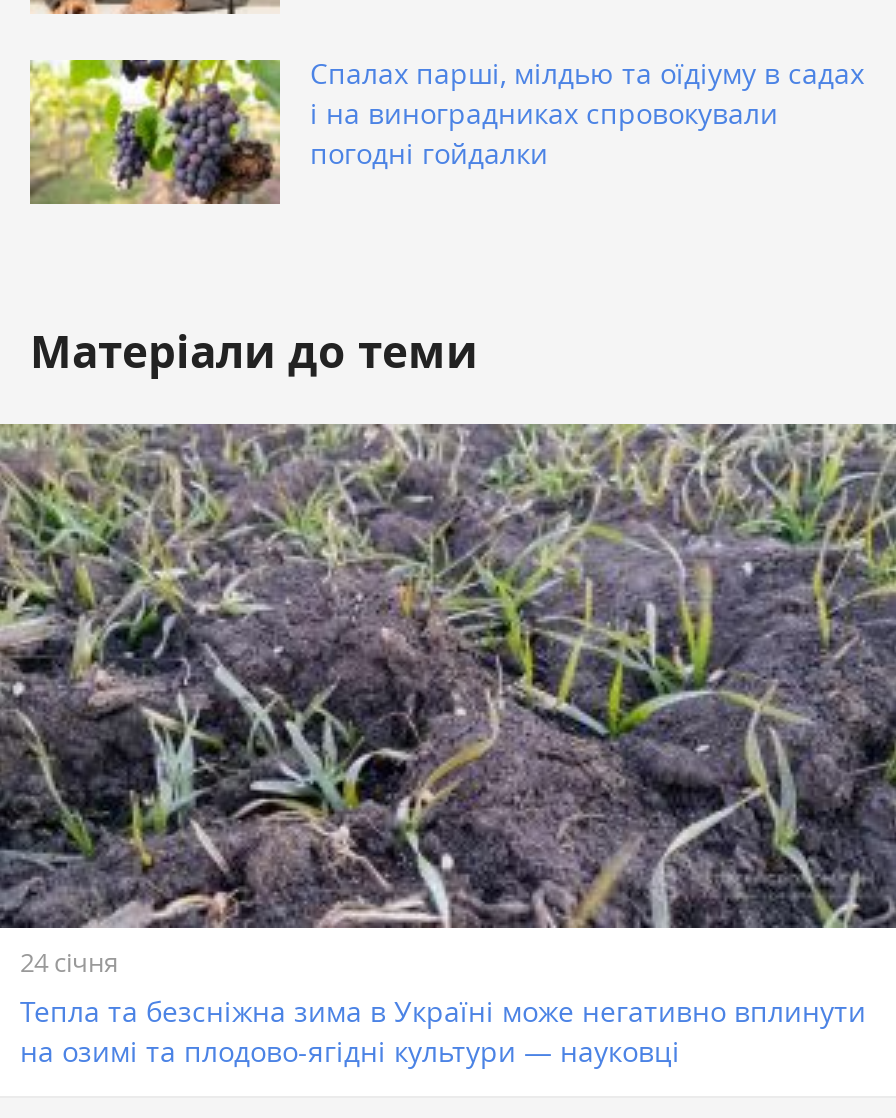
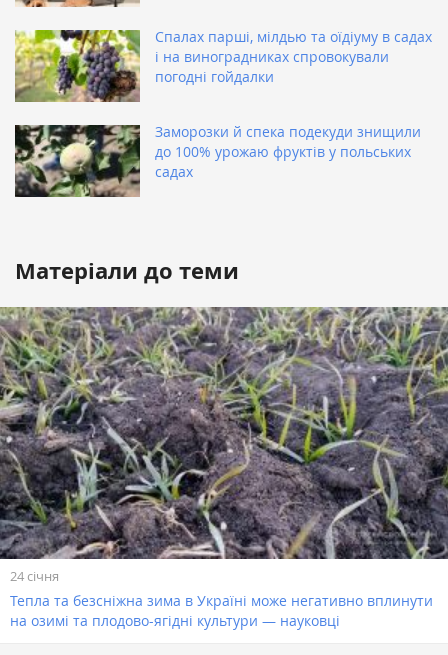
+ [image]
+ Заморозки й спека подекуди знищили
+ до 100% урожаю фруктів у польських
+ садах
